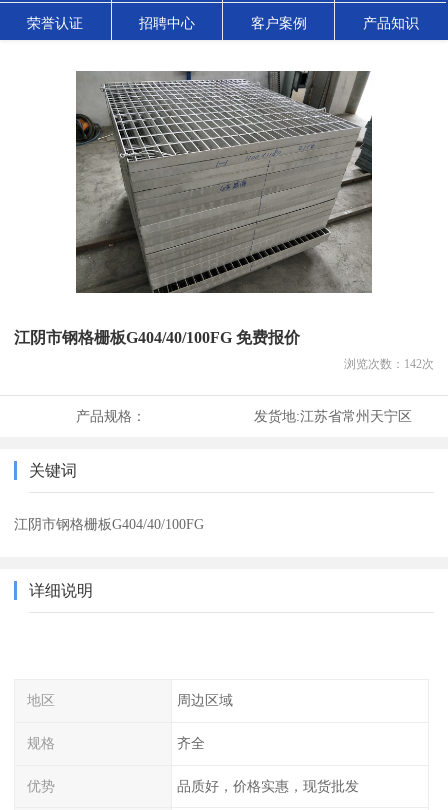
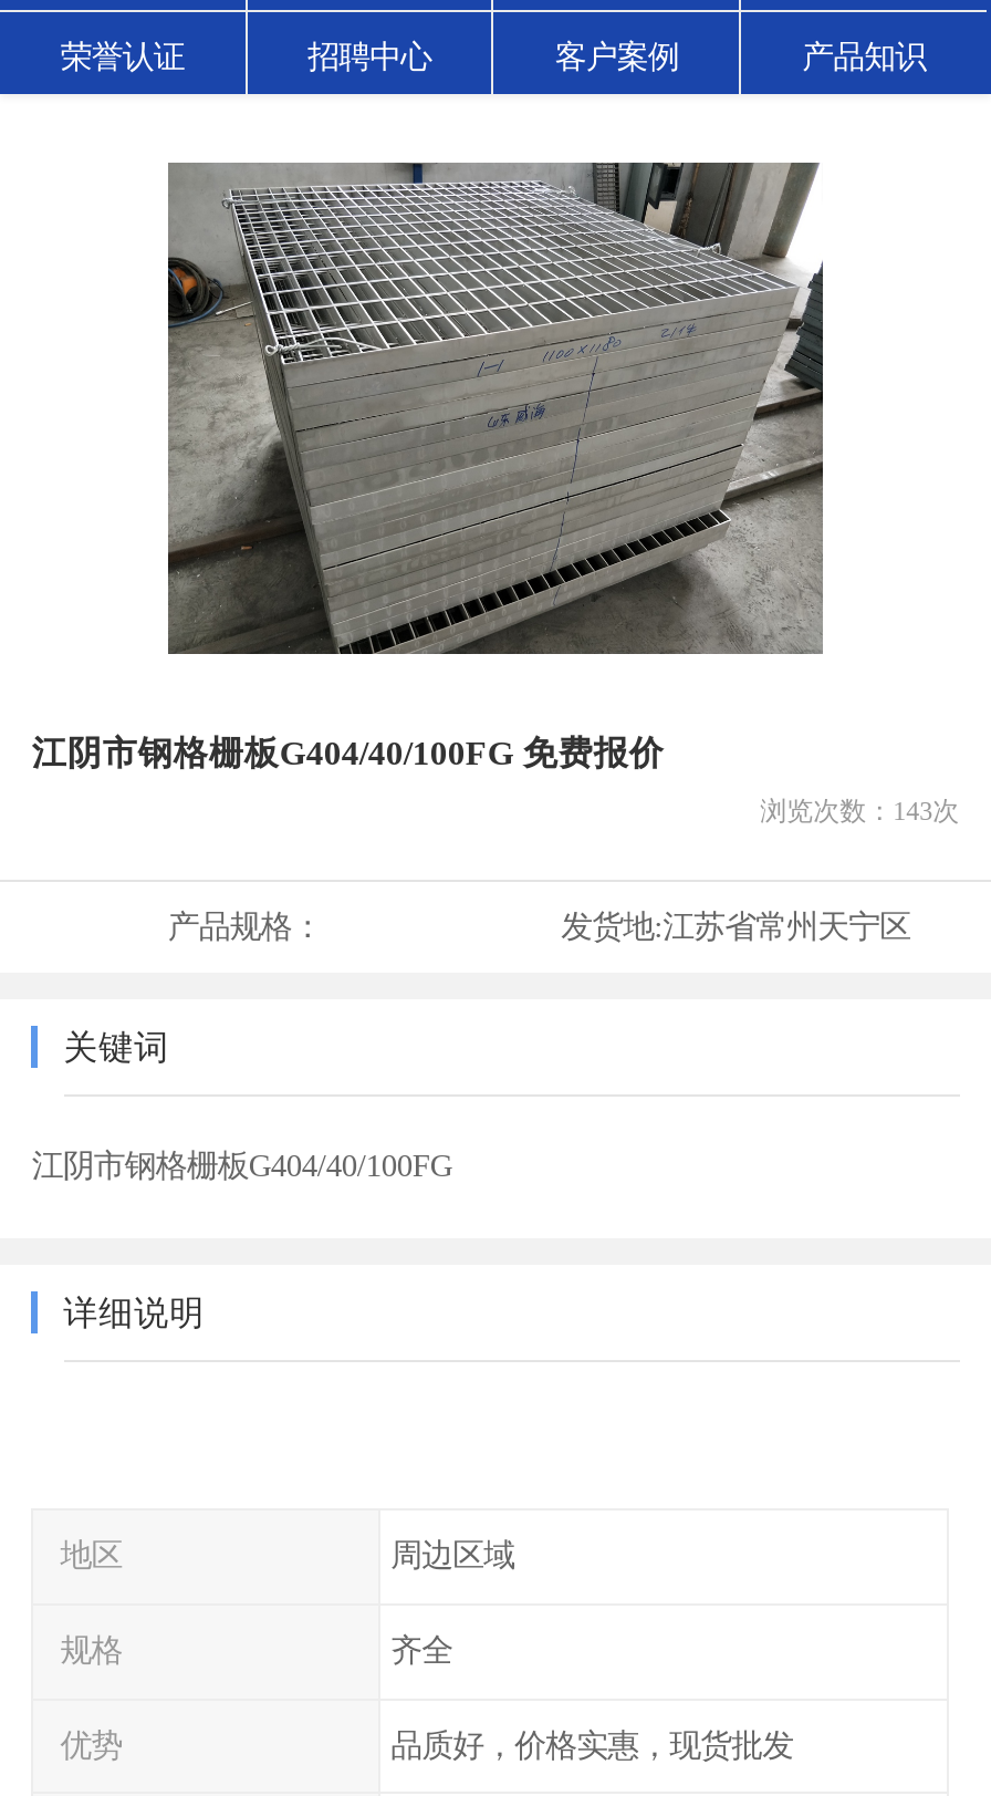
- 浏览次数：142次
+ 浏览次数：143次
